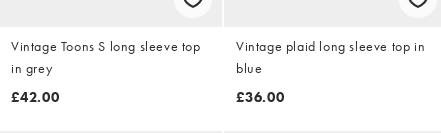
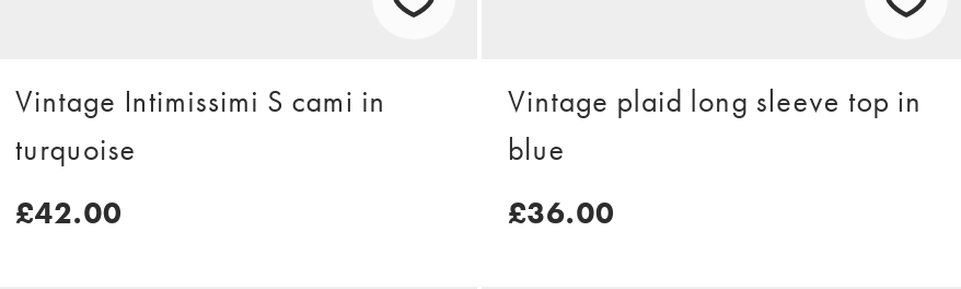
- Vintage Toons S long sleeve top
- in grey
+ Vintage Intimissimi S cami in
+ turquoise
